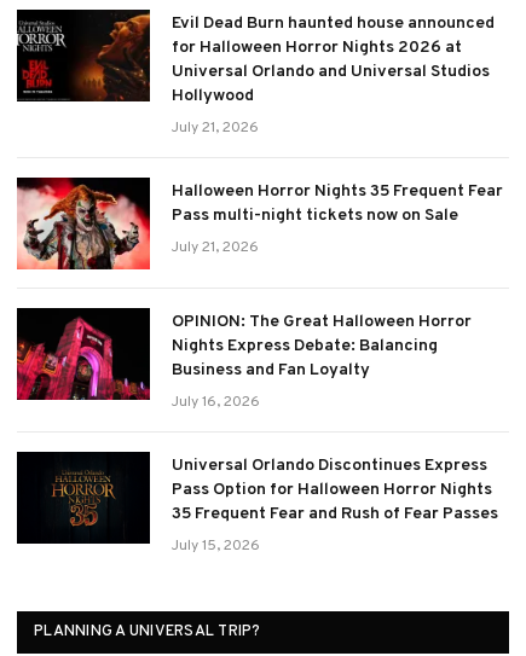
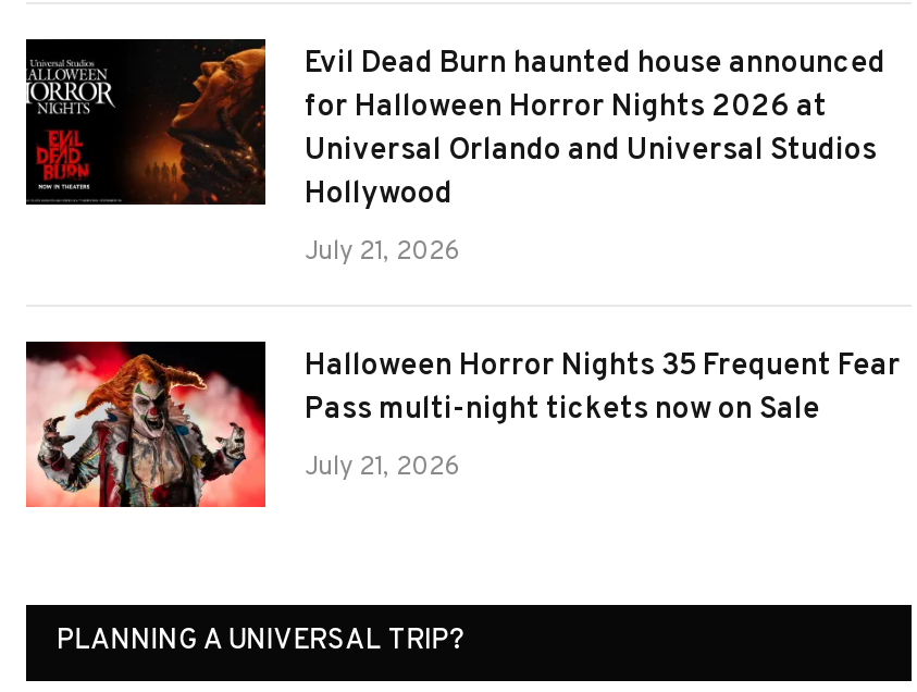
- [image]
- OPINION: The Great Halloween Horror
- Nights Express Debate: Balancing
- Business and Fan Loyalty
- July 16, 2026
- Universal Orlando Discontinues Express
- Pass Option for Halloween Horror Nights
- 35 Frequent Fear and Rush of Fear Passes
- July 15, 2026

- [image]
